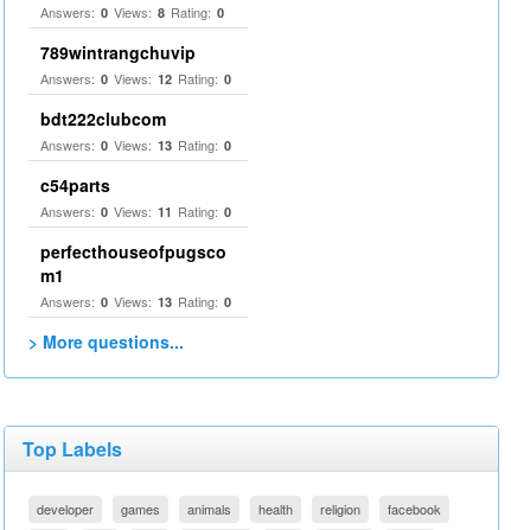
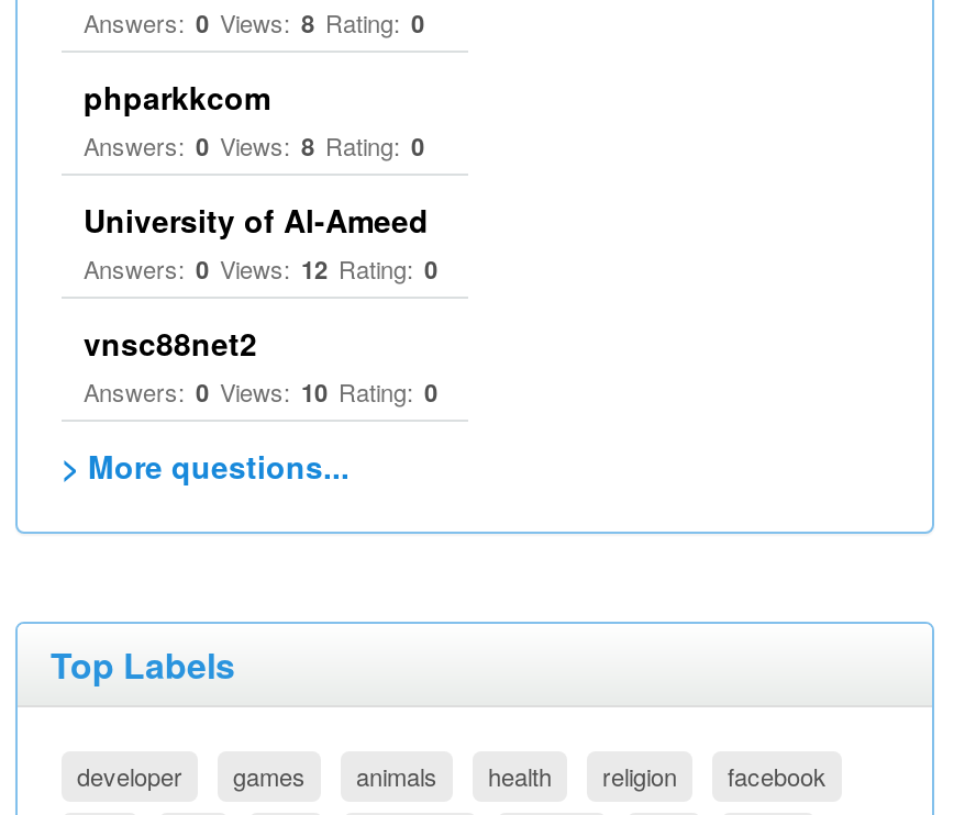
- 789wintrangchuvip
+ phparkkcom
+ Answers: 0 Views: 8 Rating: 0
+ University of Al-Ameed

moved down: Answers: 0 Views: 12 Rating: 0

- bdt222clubcom
- Answers: 0 Views: 13 Rating: 0
- c54parts
- Answers: 0 Views: 11 Rating: 0
- perfecthouseofpugsco
- m1
- Answers: 0 Views: 13 Rating: 0
+ vnsc88net2
+ Answers: 0 Views: 10 Rating: 0
